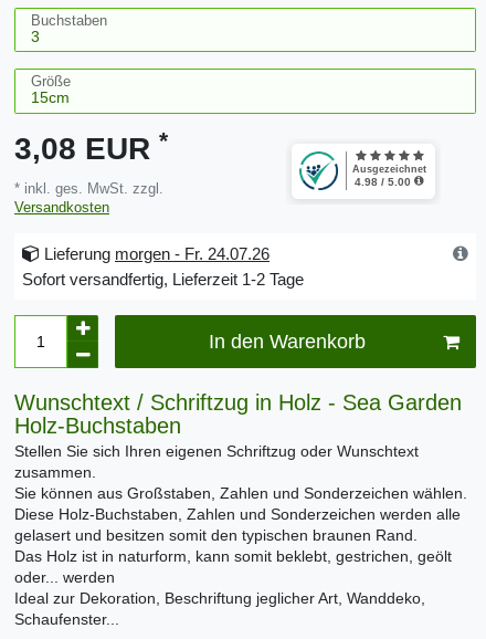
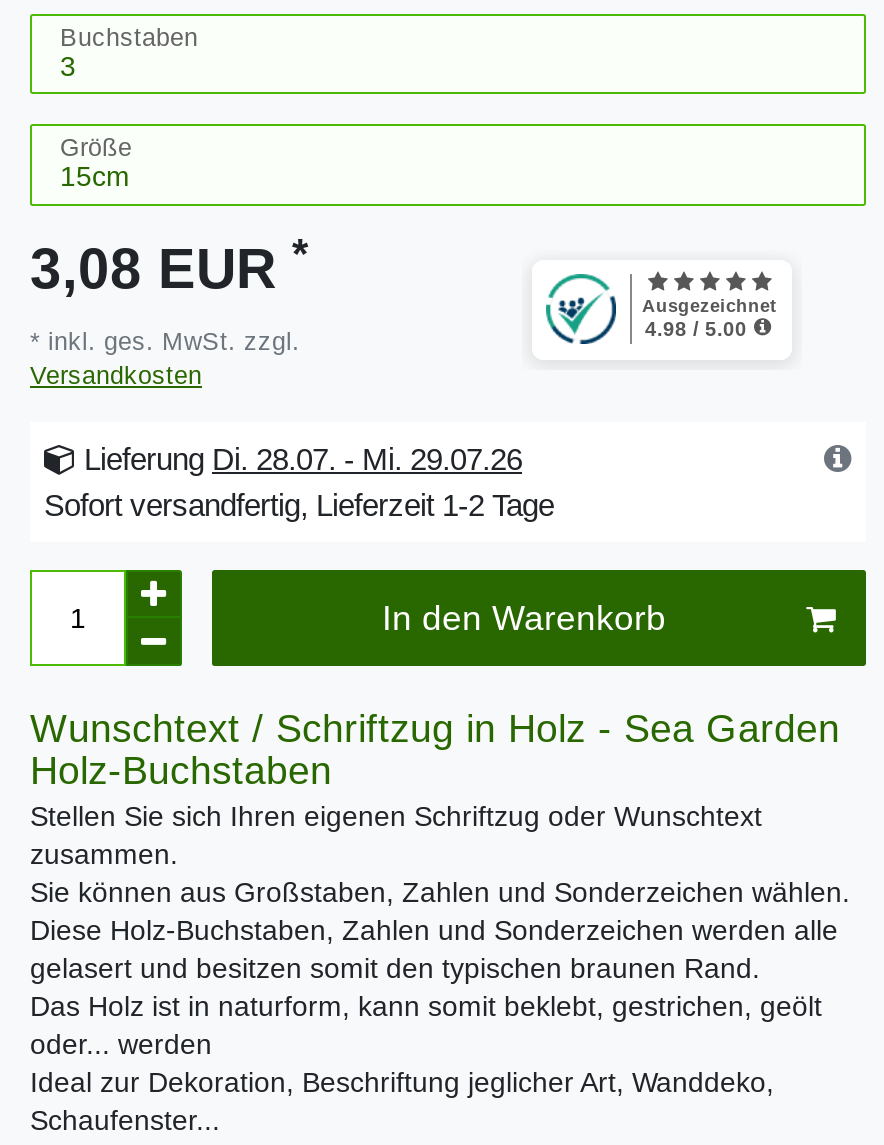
- Lieferung morgen - Fr. 24.07.26
+ Lieferung Di. 28.07. - Mi. 29.07.26
